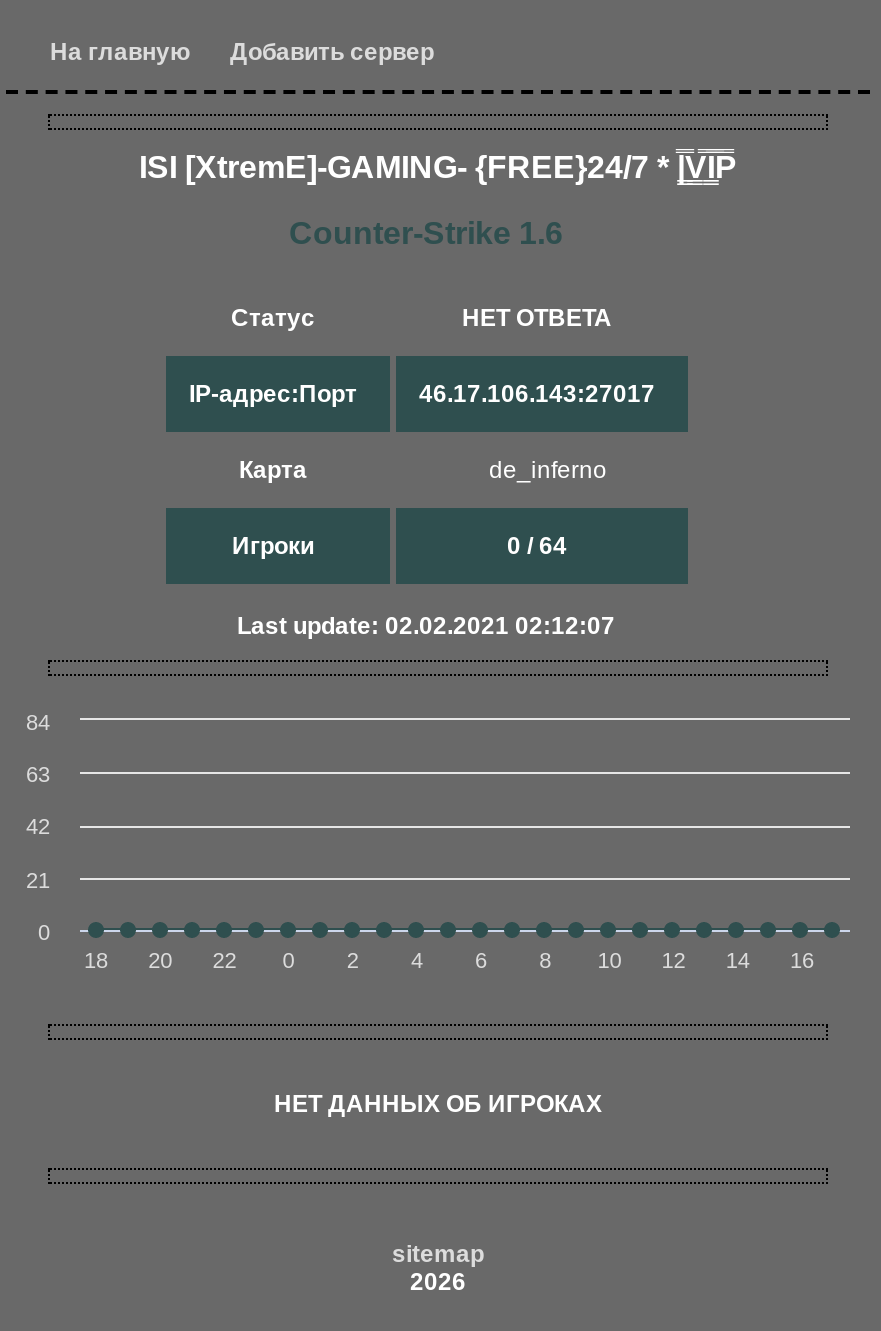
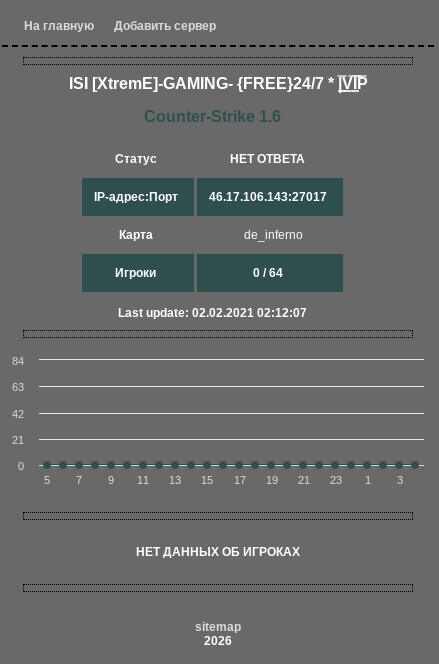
- 18
+ 5

- 20
+ 7

- 22
+ 9

- 0
+ 11

- 2
+ 13

- 4
+ 15

- 6
+ 17

- 8
+ 19

- 10
+ 21

- 12
+ 23

- 14
+ 1

- 16
+ 3
